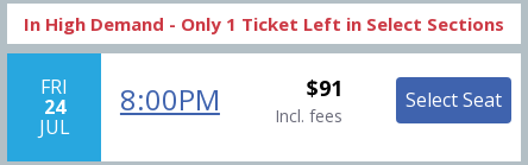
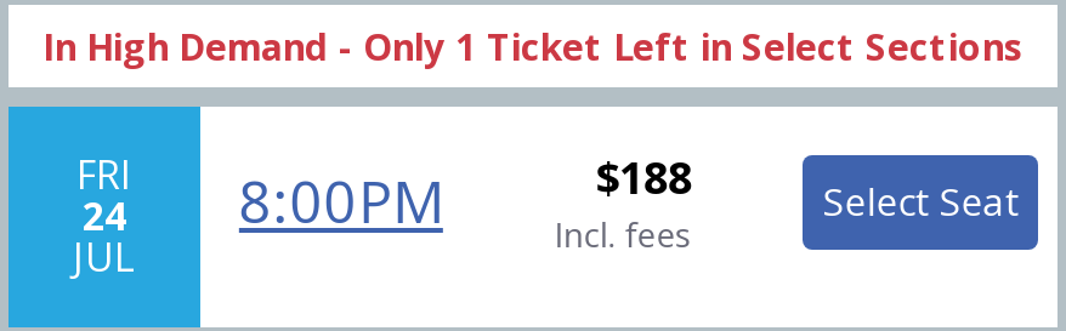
- $91
+ $188
